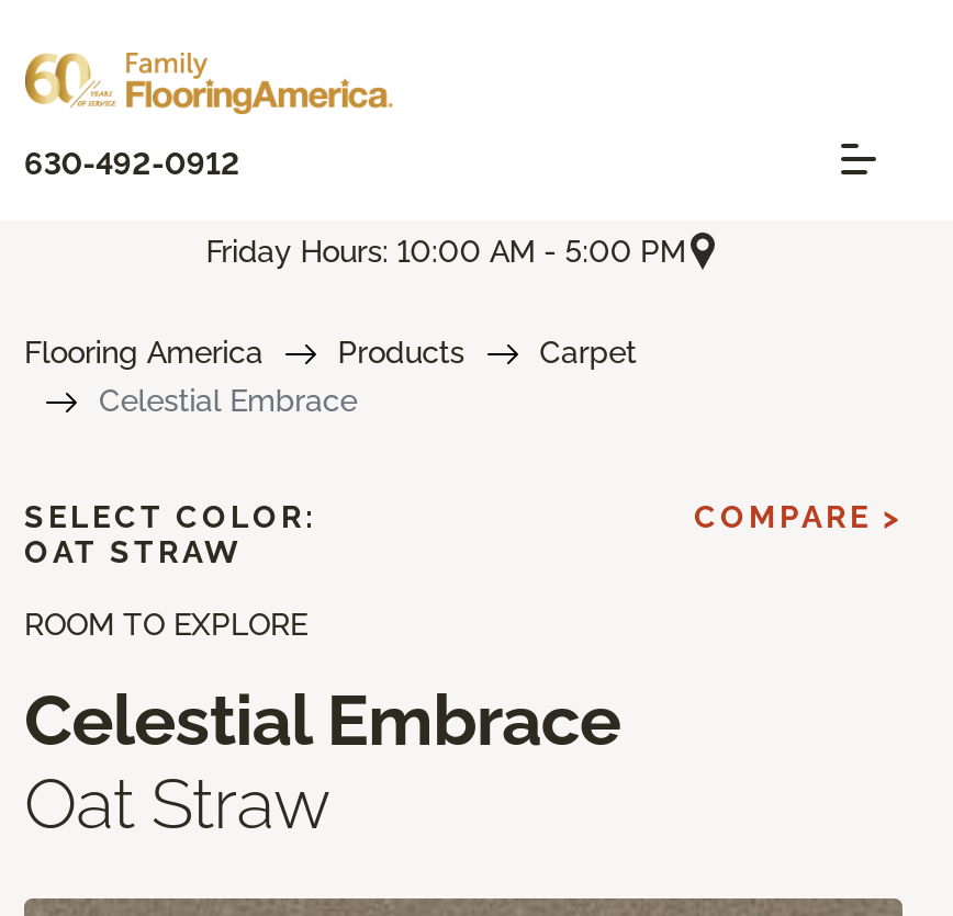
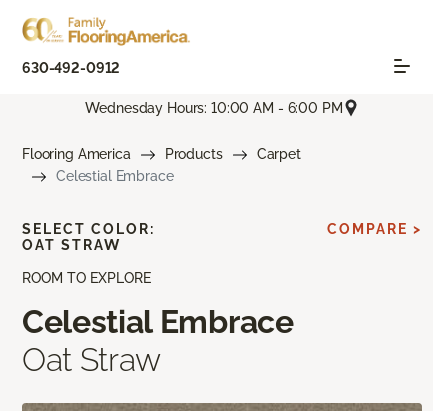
- Friday Hours: 10:00 AM - 5:00 PM
+ Wednesday Hours: 10:00 AM - 6:00 PM
